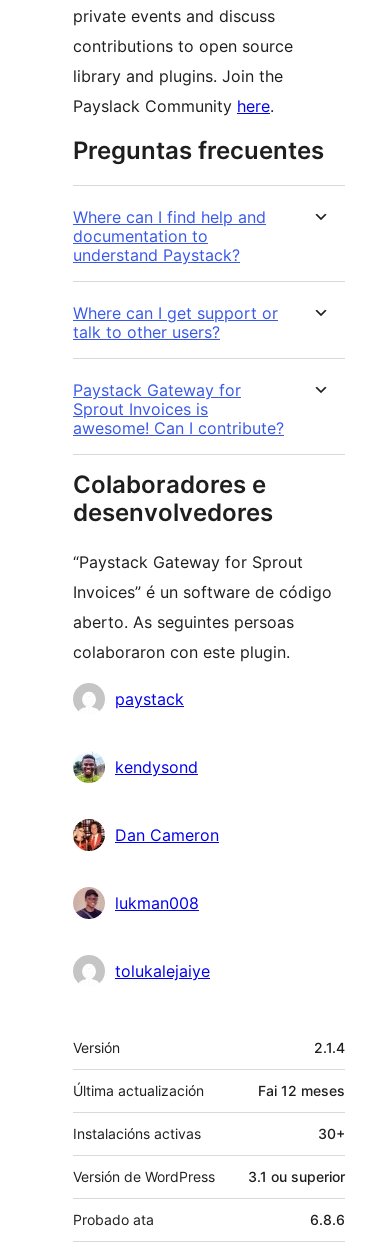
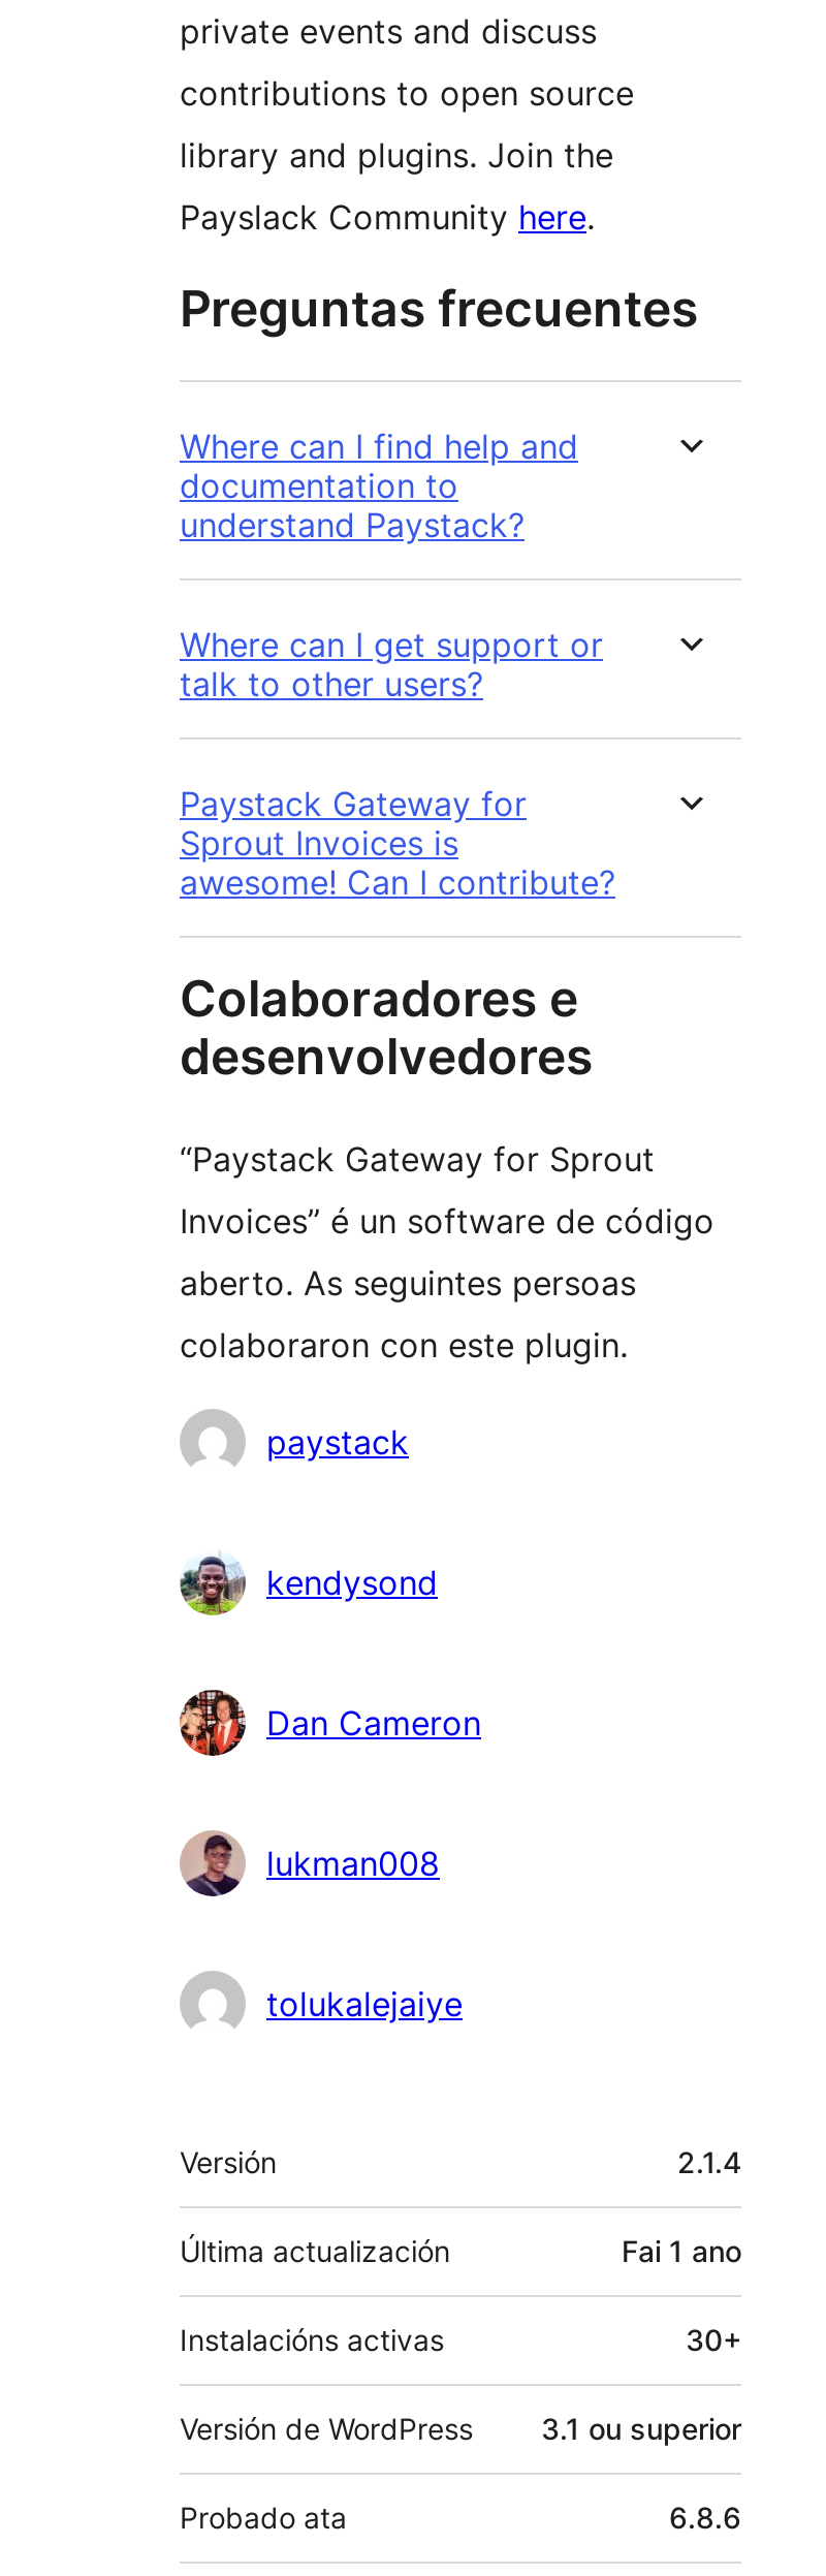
- Fai 12 meses
+ Fai 1 ano
